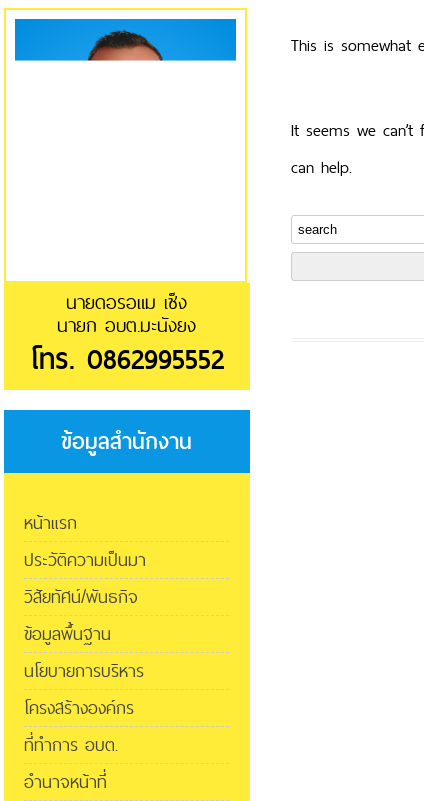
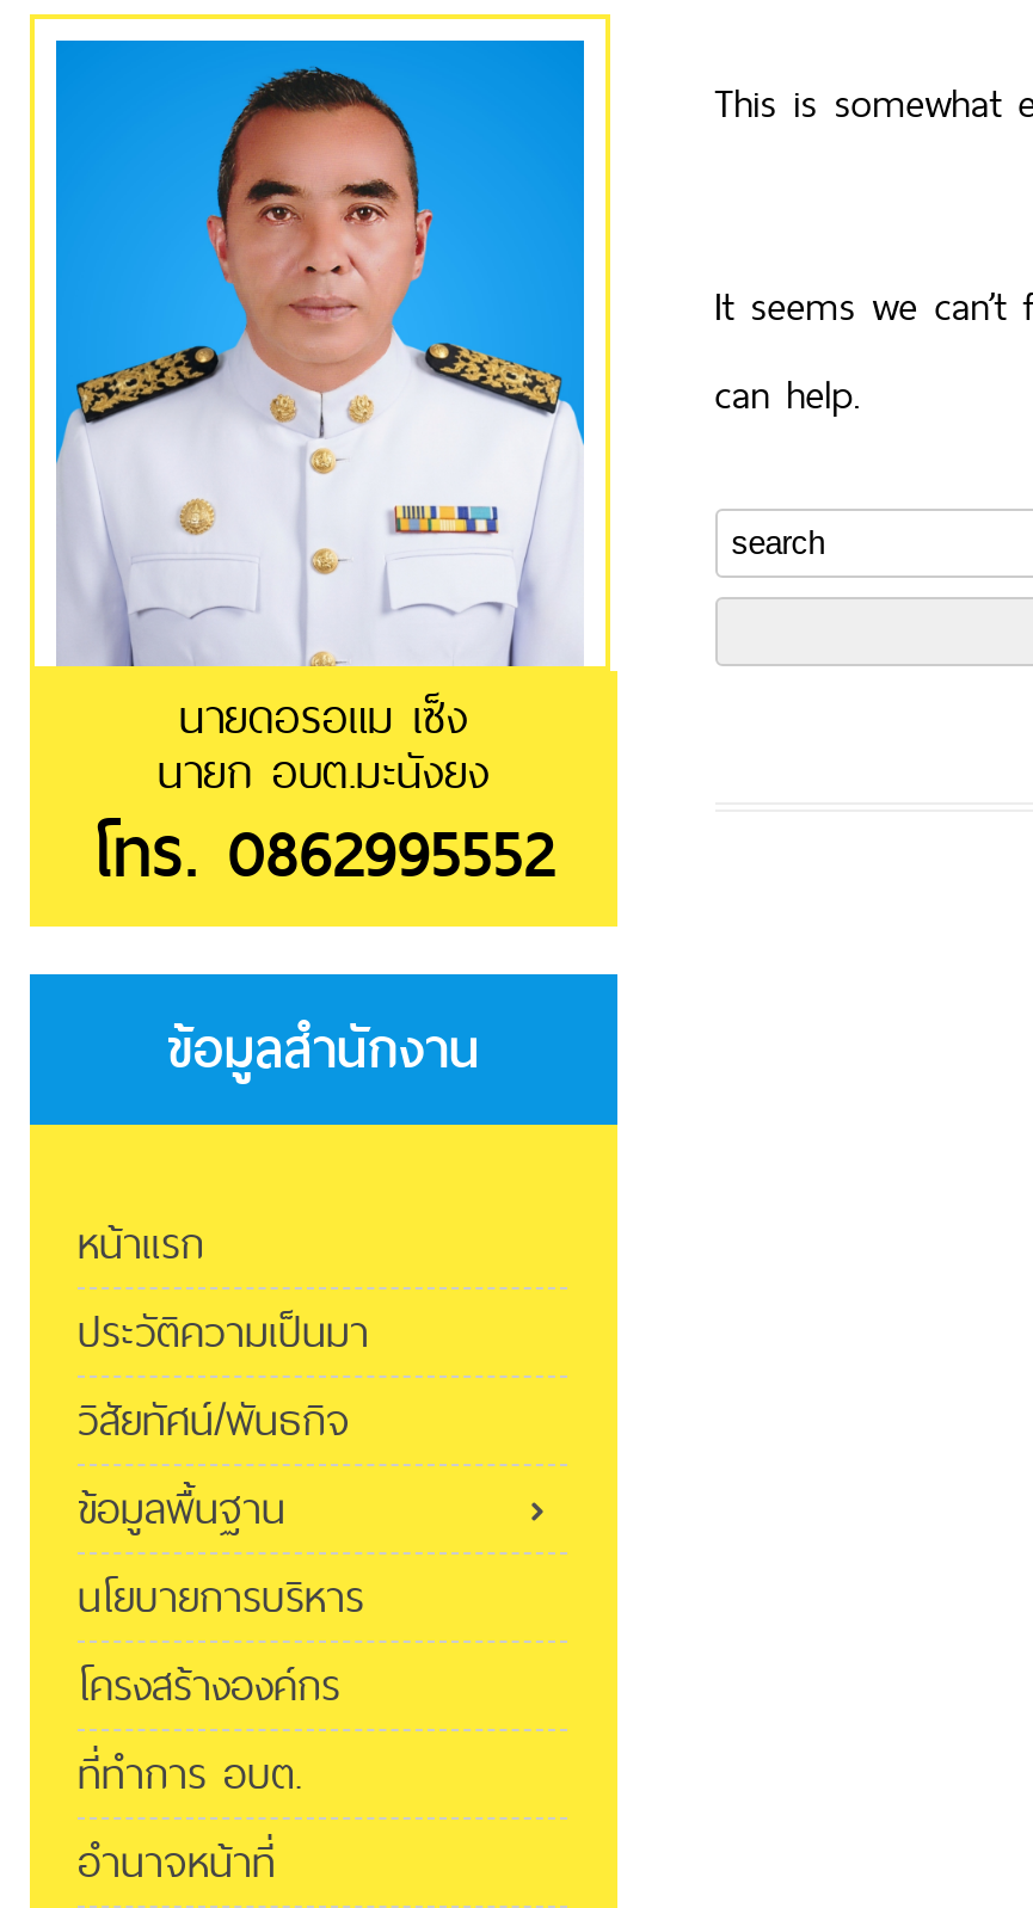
+ [image]
